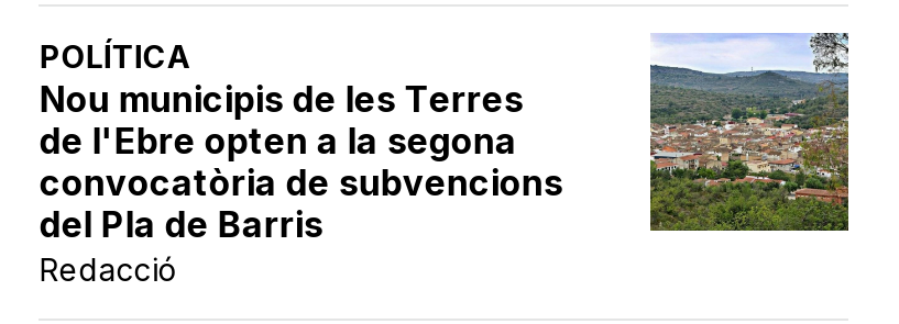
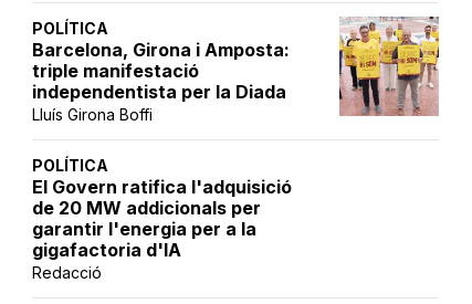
- [image]
+ [image]

- Nou municipis de les Terres
- de l'Ebre opten a la segona
- convocatòria de subvencions
- del Pla de Barris
+ Barcelona, Girona i Amposta:
+ triple manifestació
+ independentista per la Diada
+ Lluís Girona Boffi
+ POLÍTICA
+ El Govern ratifica l'adquisició
+ de 20 MW addicionals per
+ garantir l'energia per a la
+ gigafactoria d'IA
